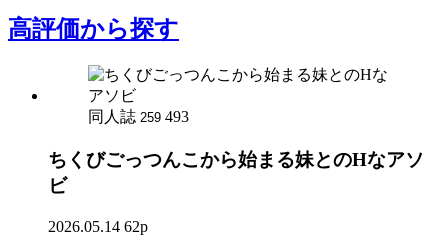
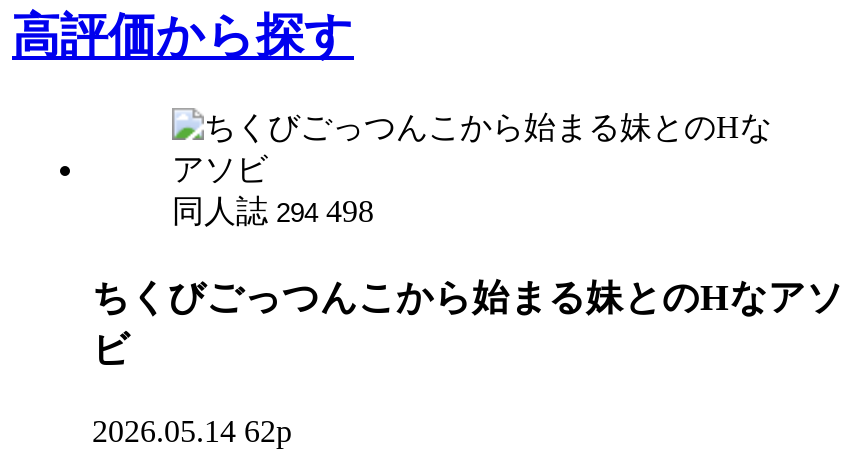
- 同人誌 259 493
+ 同人誌 294 498
